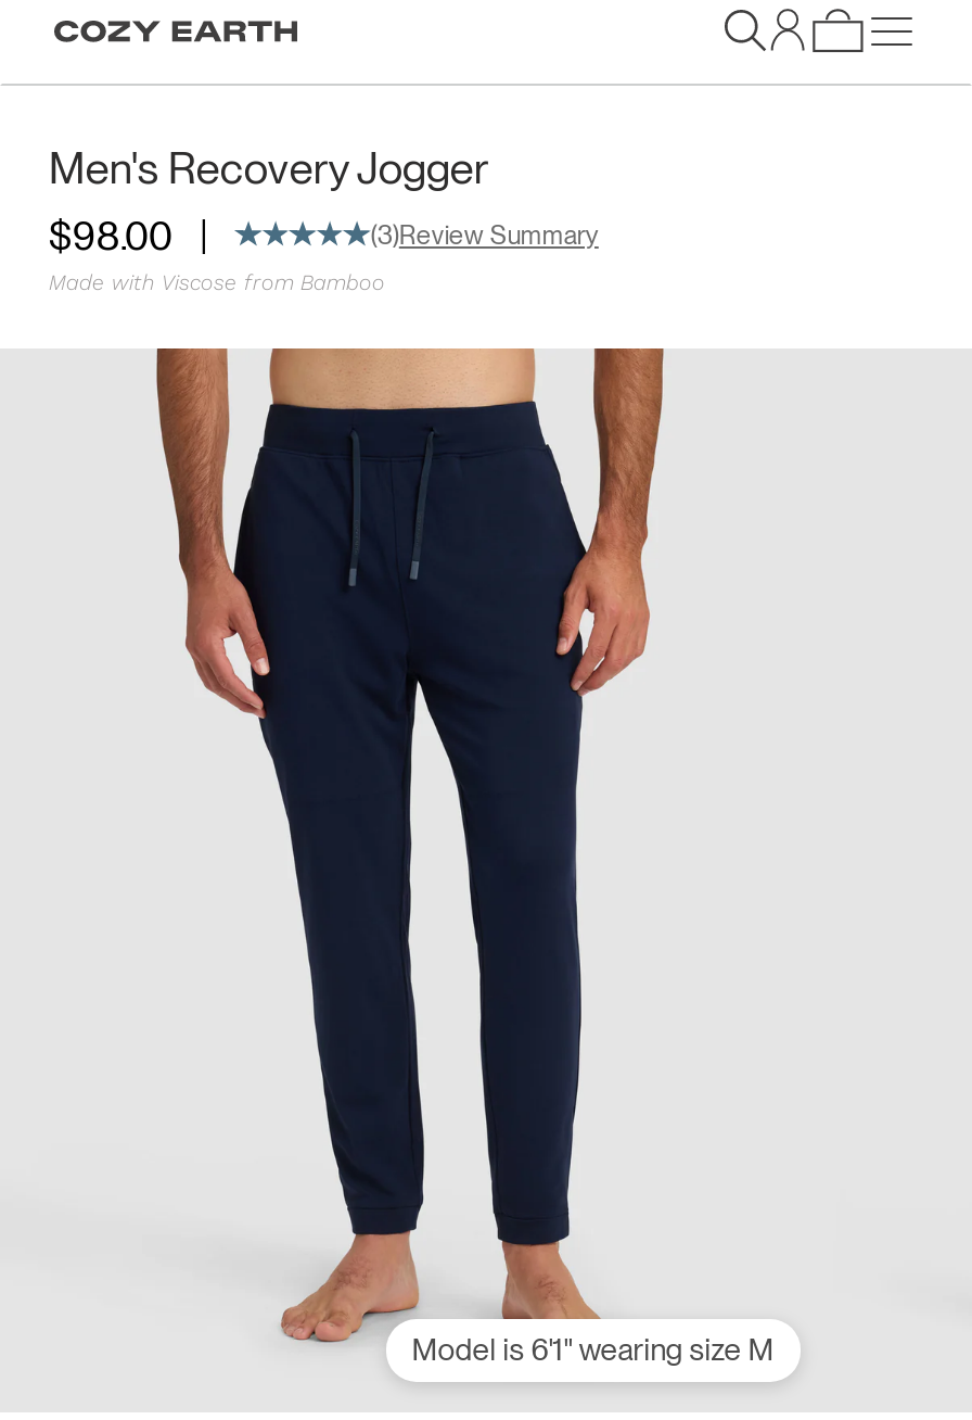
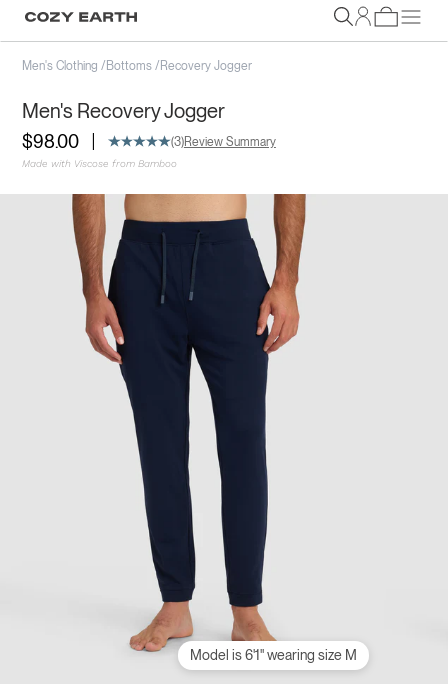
+ Men's Clothing /Bottoms /Recovery Jogger
